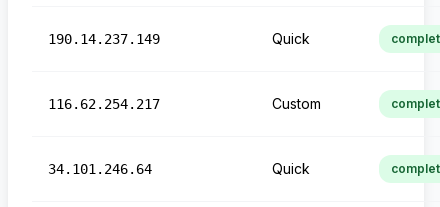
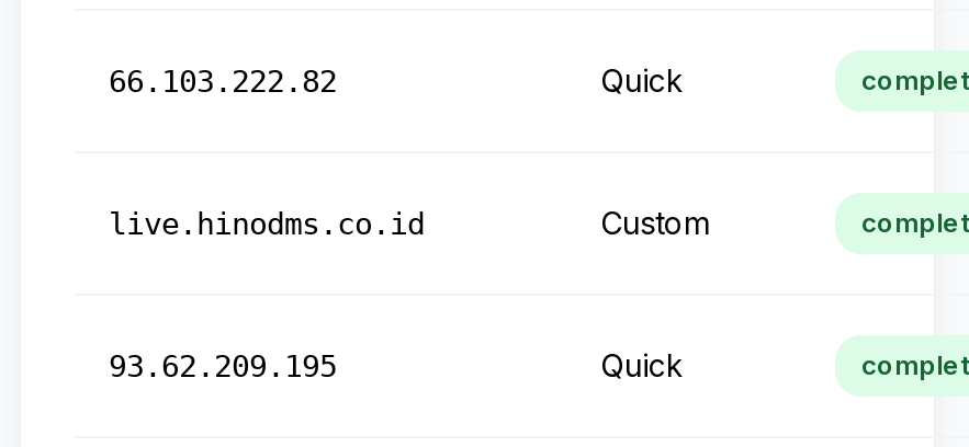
- 190.14.237.149
+ 66.103.222.82

- 116.62.254.217
+ live.hinodms.co.id

- 34.101.246.64
+ 93.62.209.195
